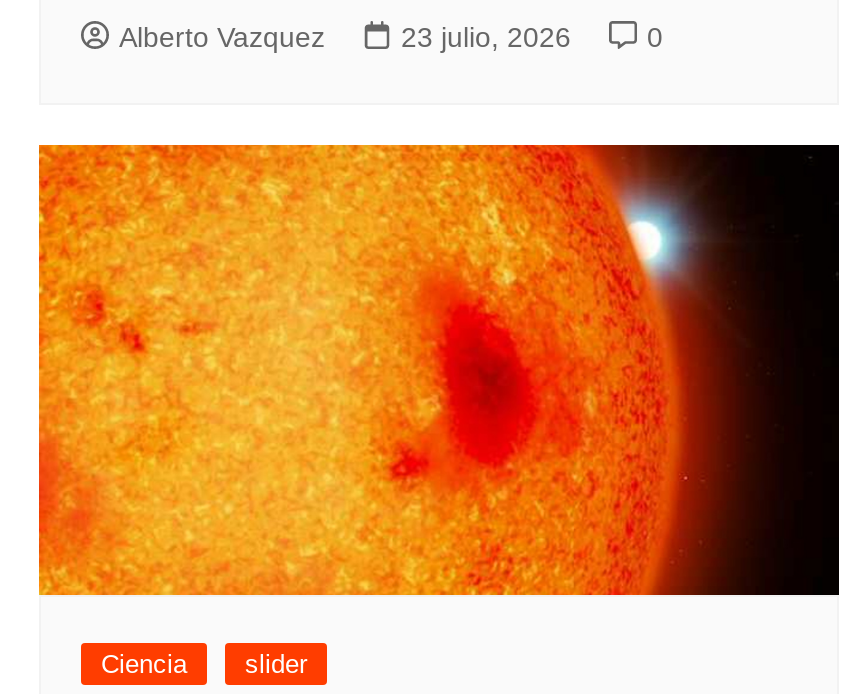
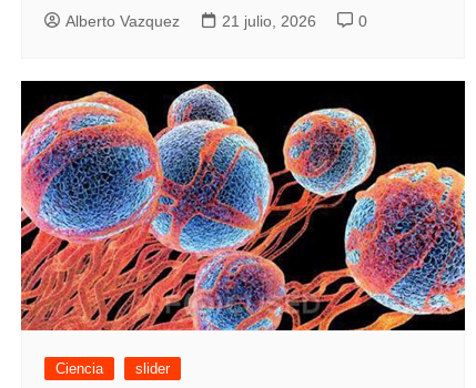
- 23 julio, 2026
+ 21 julio, 2026

- [image]
+ [image]
